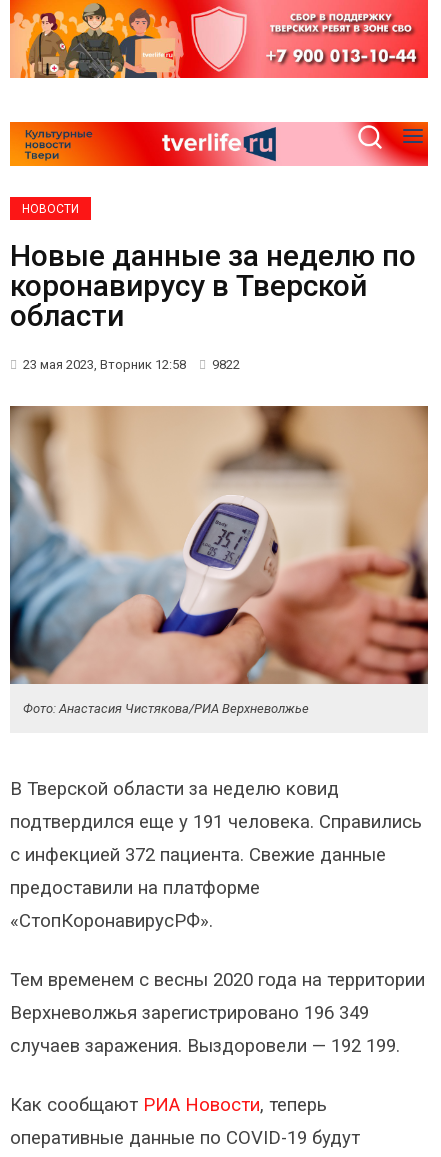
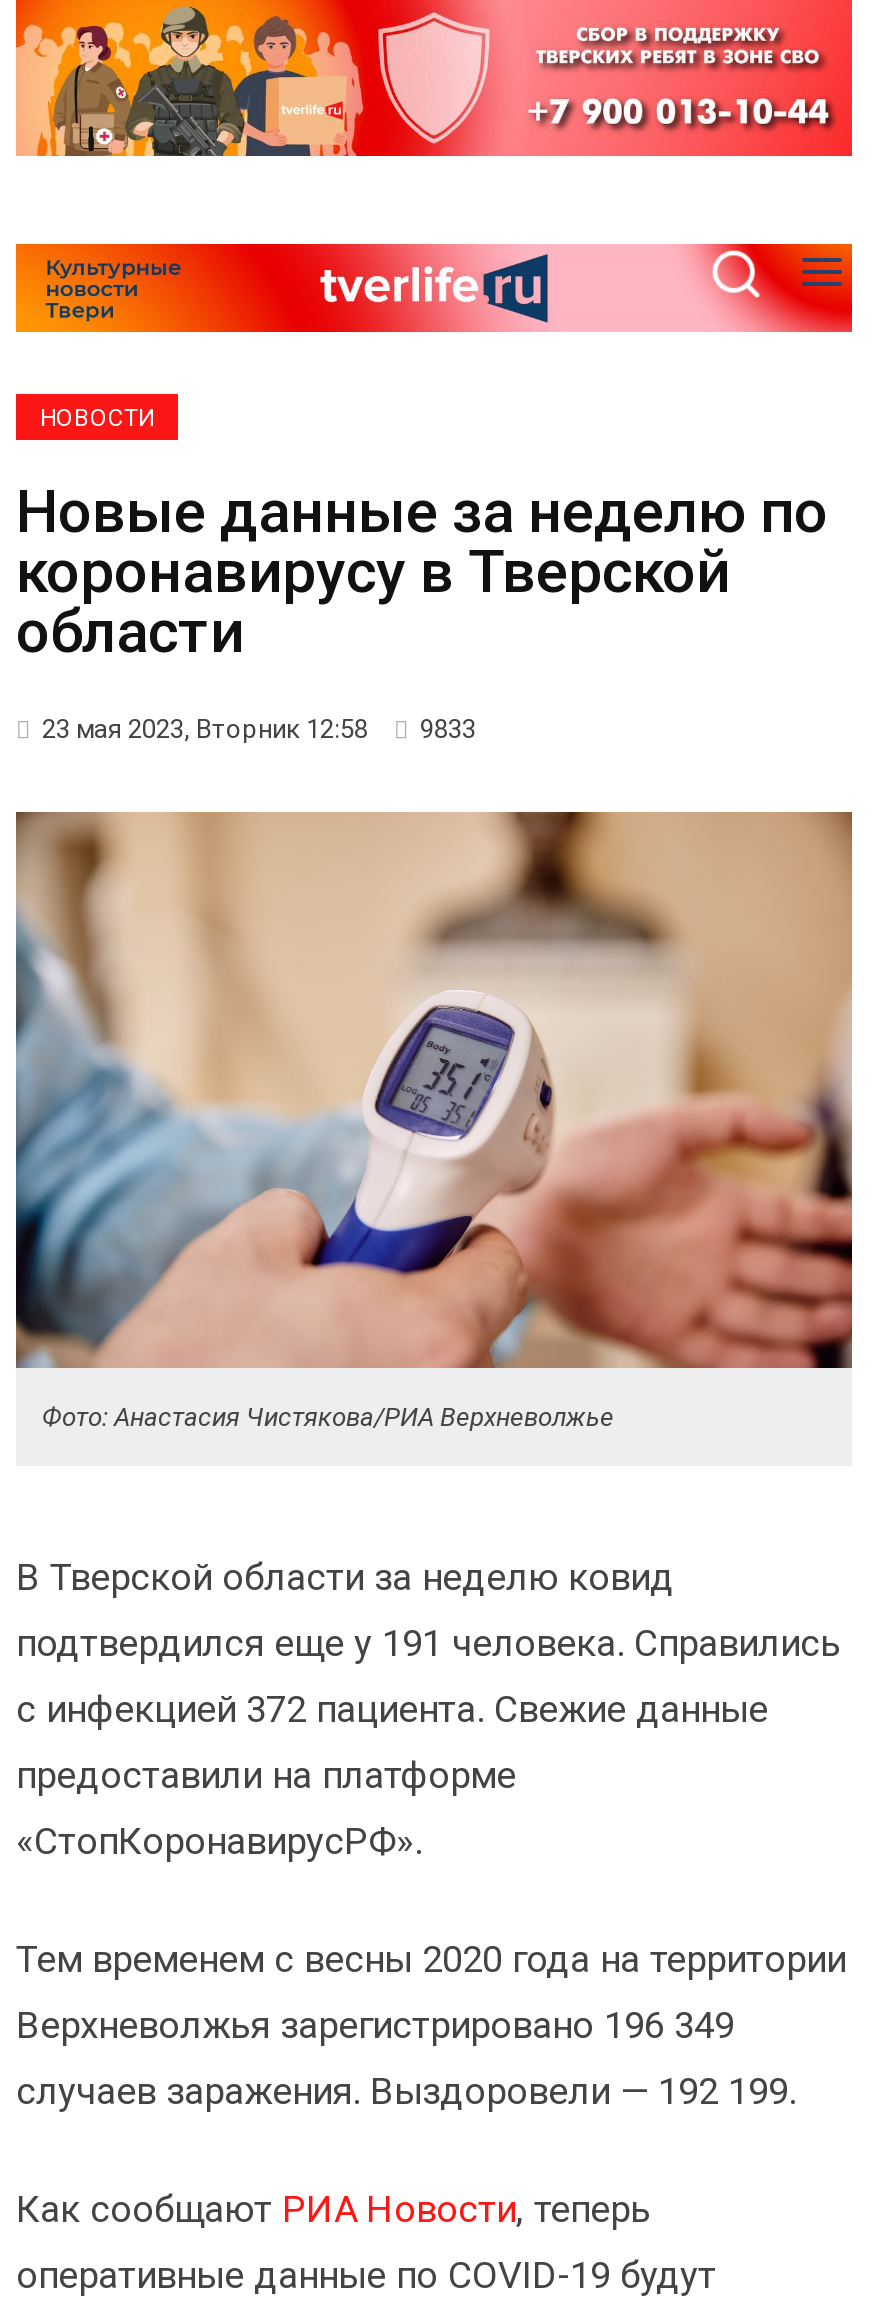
- 23 мая 2023, Вторник 12:58 9822
+ 23 мая 2023, Вторник 12:58 9833
